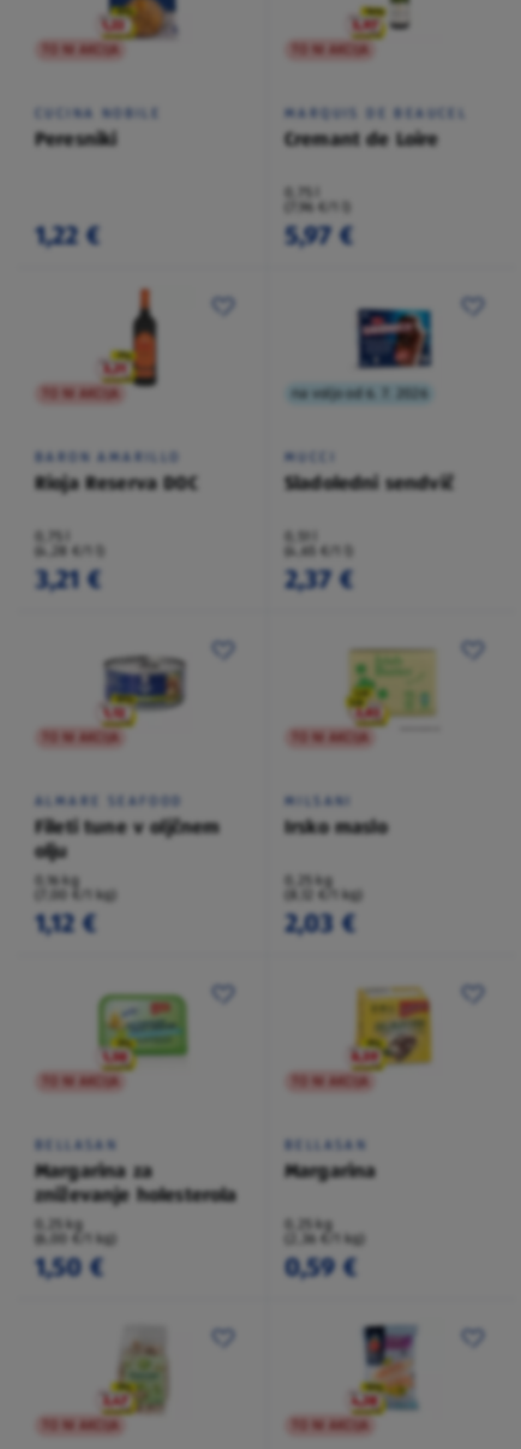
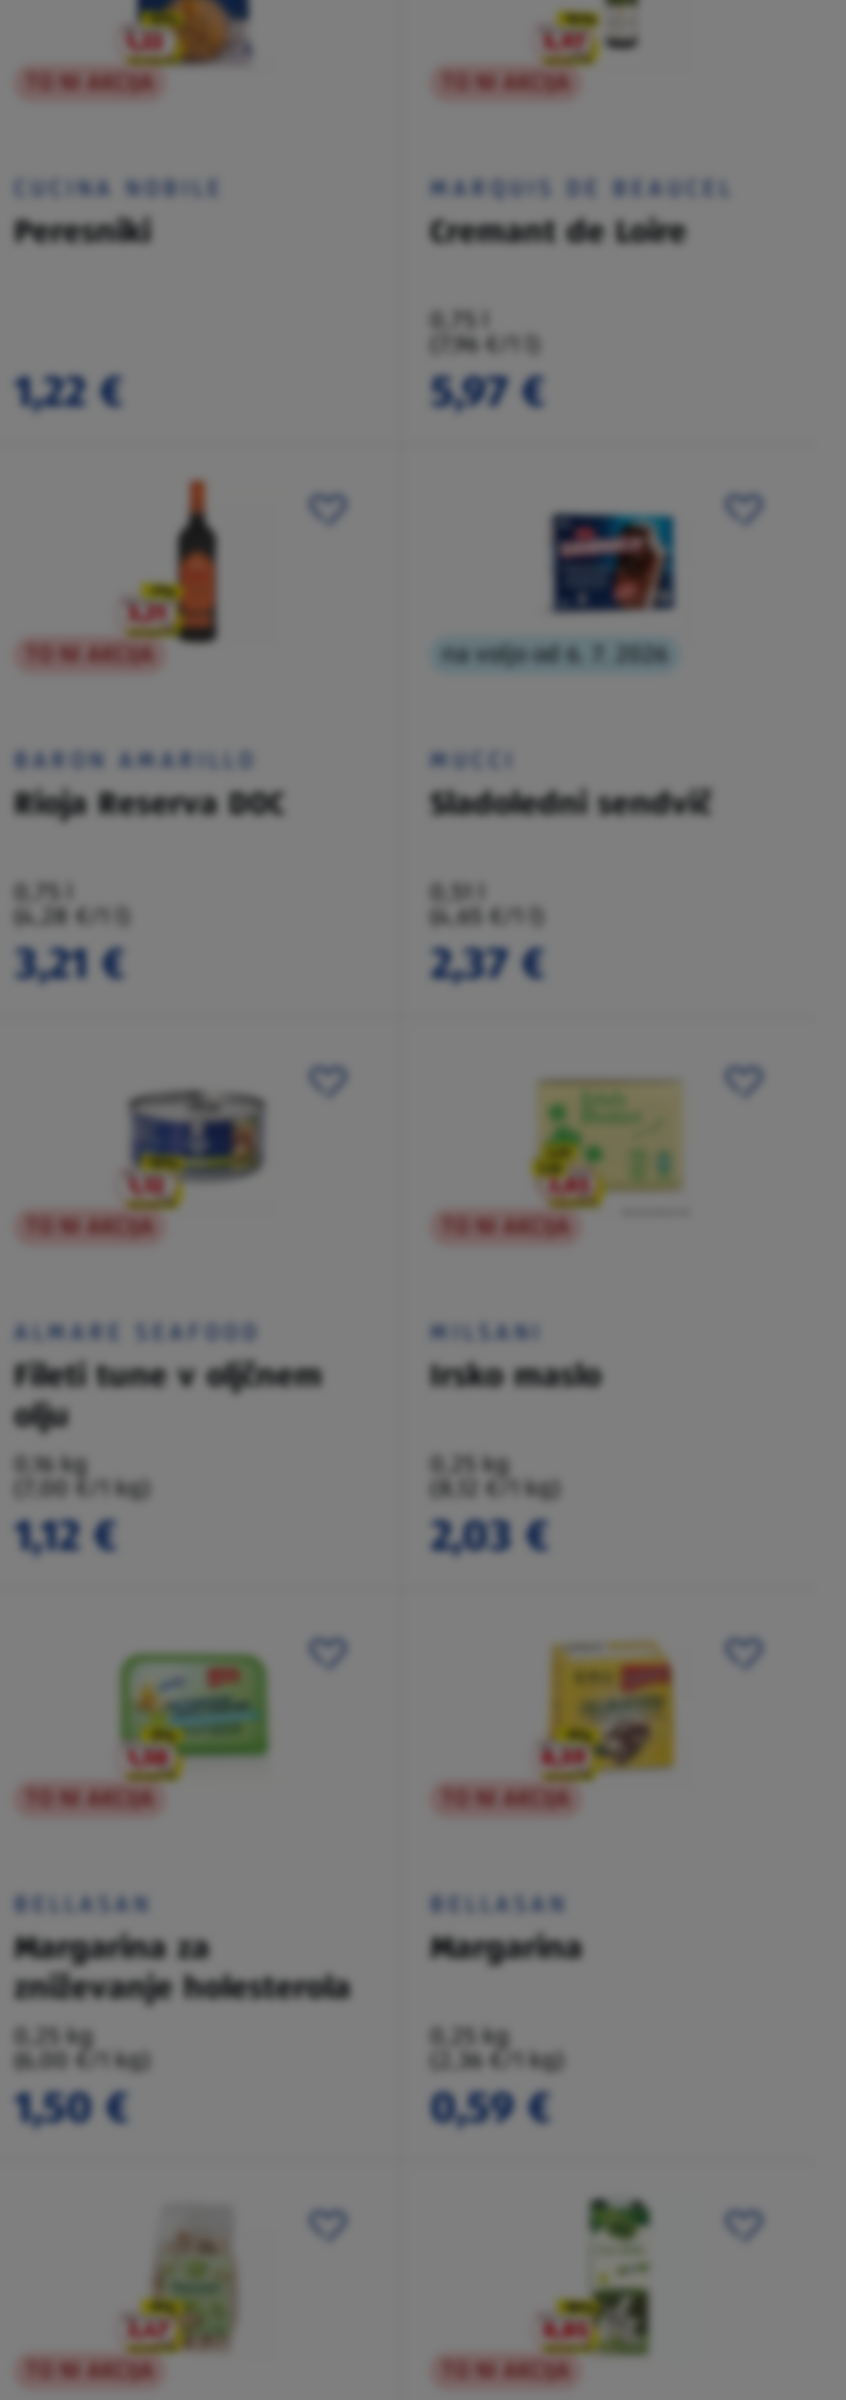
- [image]
+ [image]
